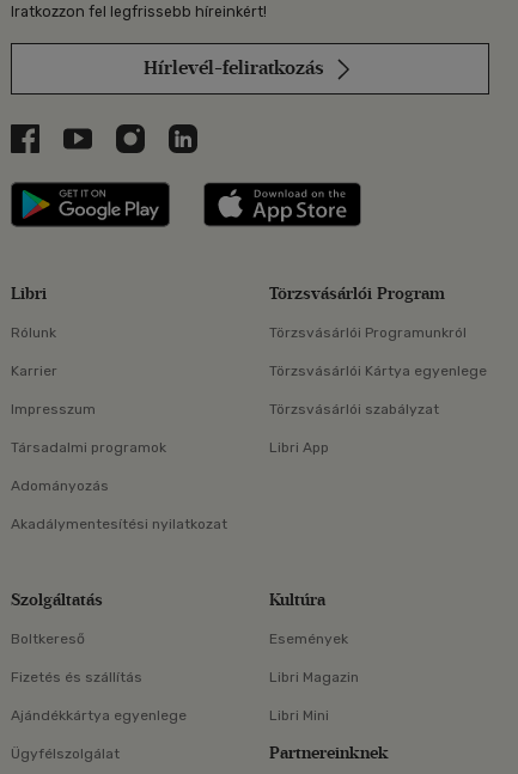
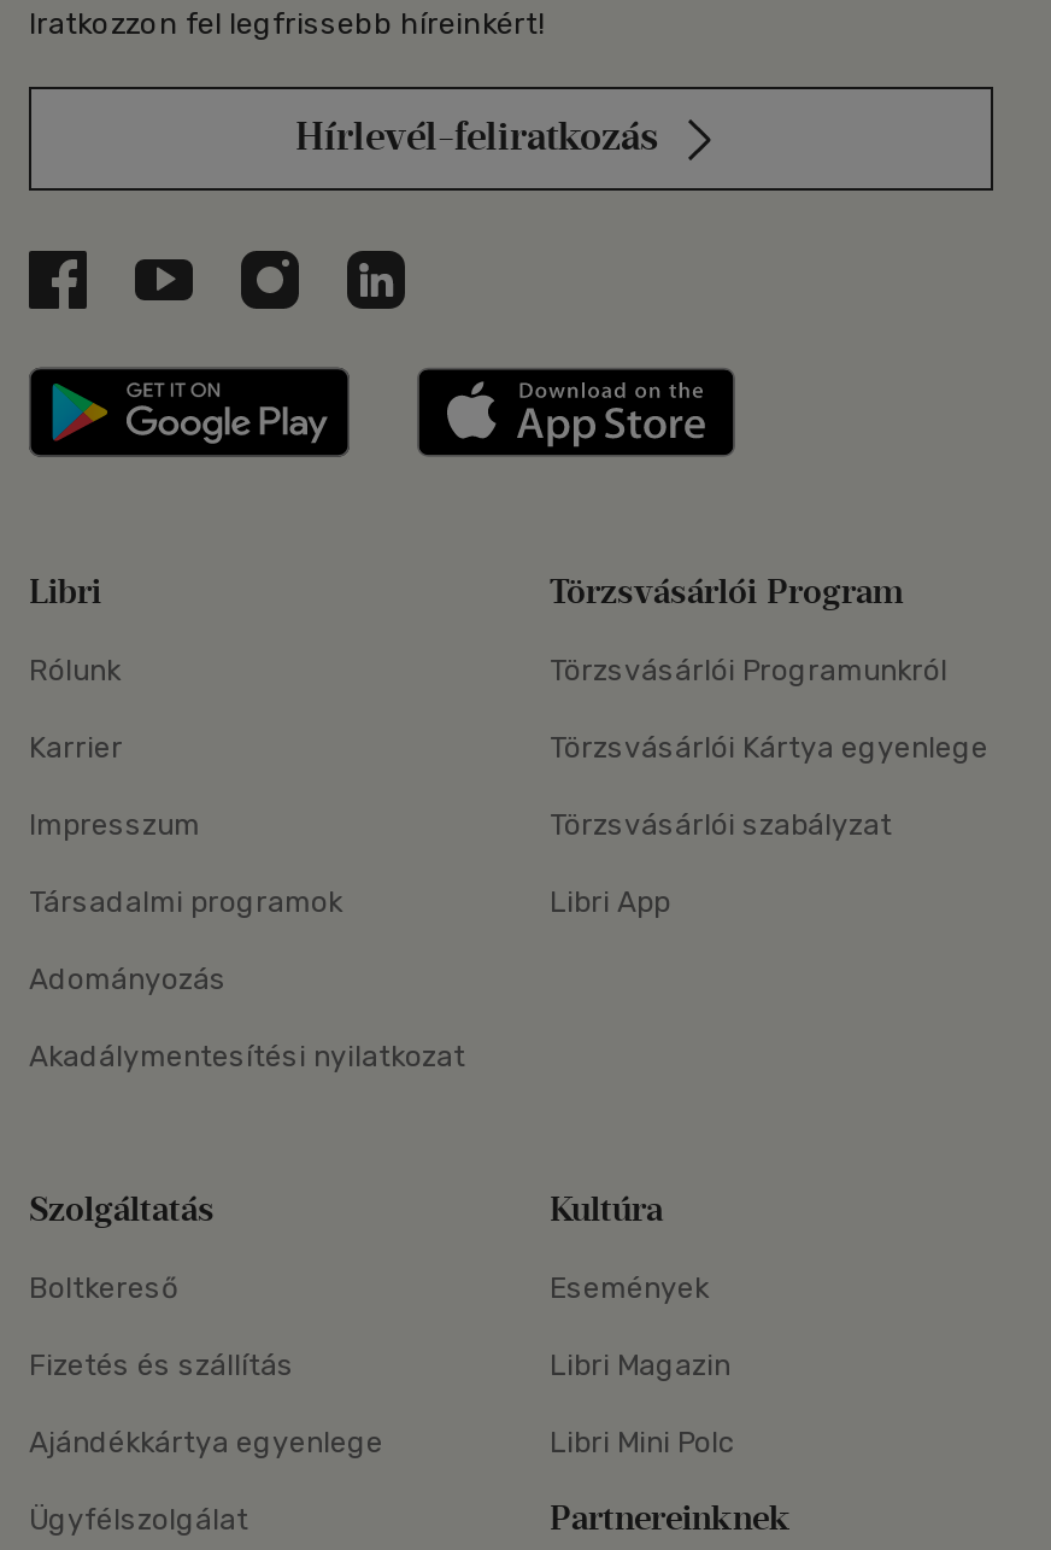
- Libri Mini
+ Libri Mini Polc
